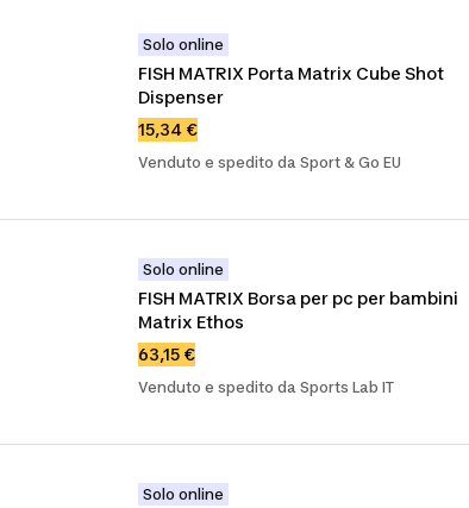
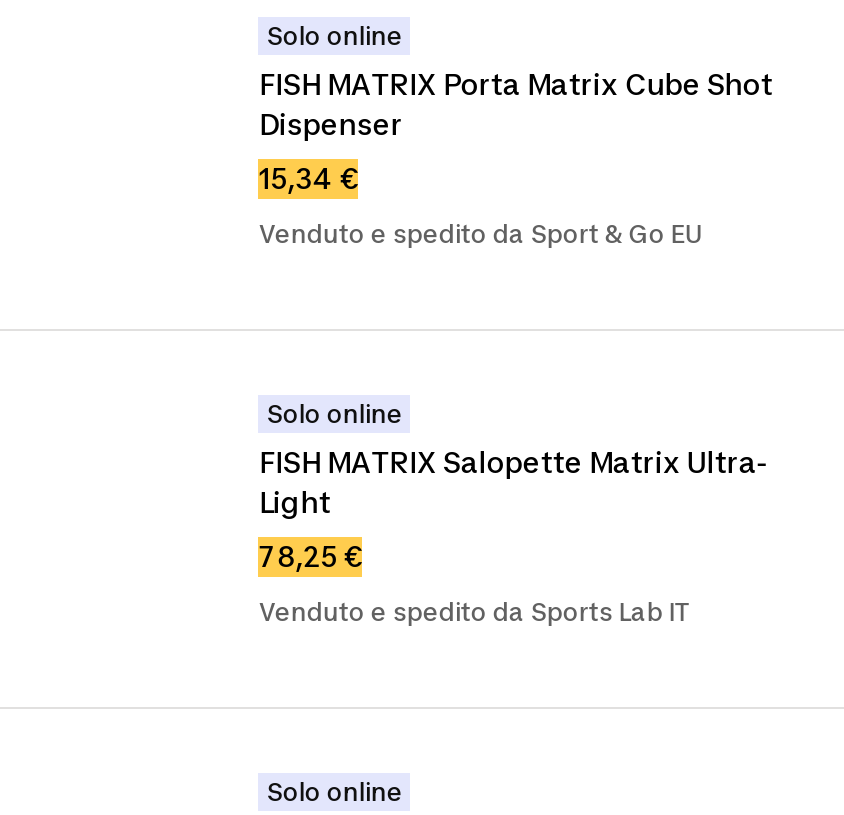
- FISH MATRIX Borsa per pc per bambini
- Matrix Ethos
+ FISH MATRIX Salopette Matrix Ultra-
+ Light

- 63,15 €
+ 78,25 €
